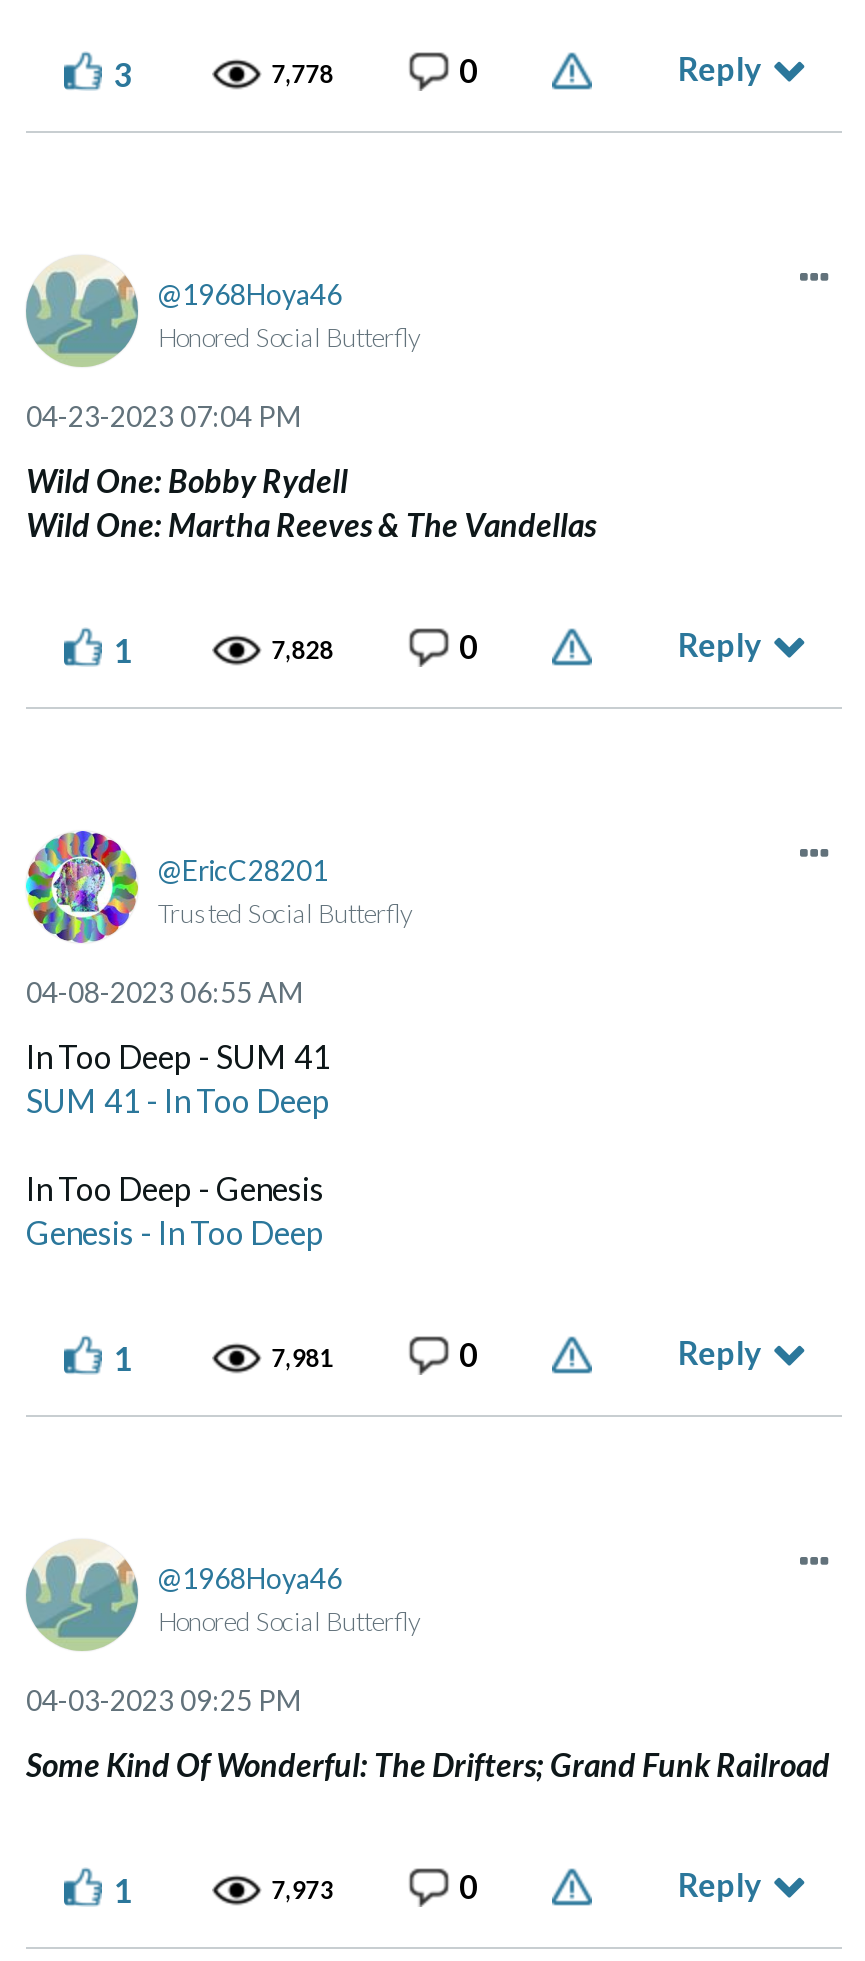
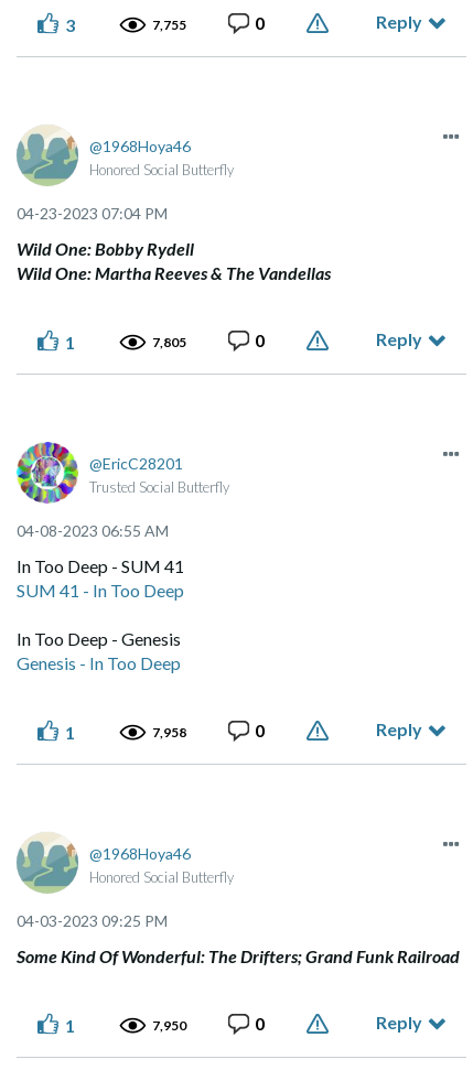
- 7,778
+ 7,755

- 7,828
+ 7,805

- 7,981
+ 7,958

- 7,973
+ 7,950
